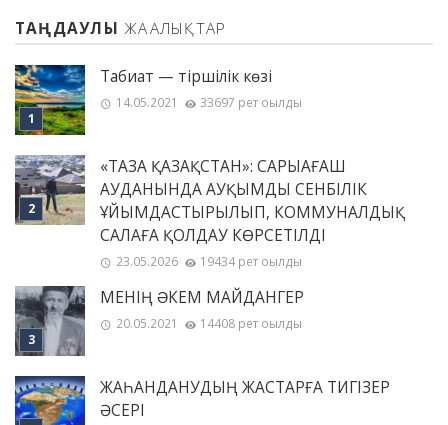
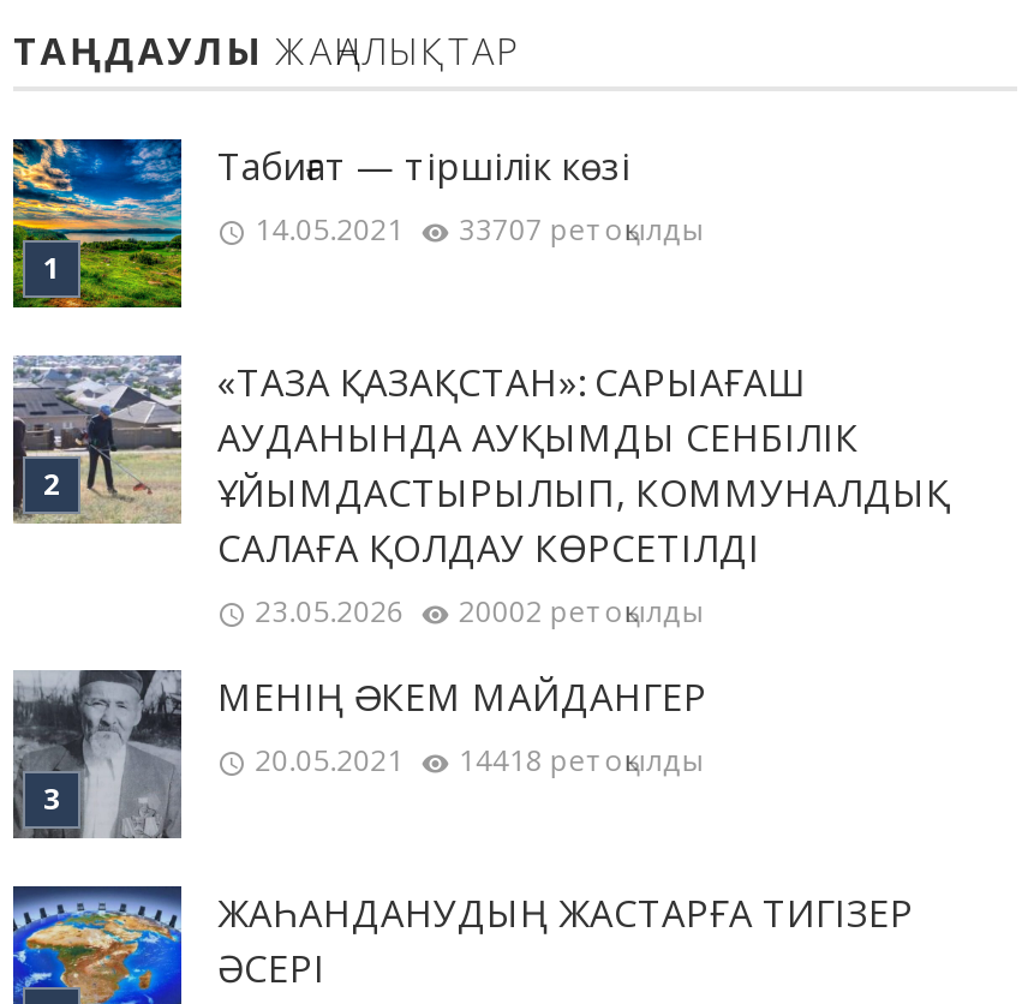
- 14.05.2021 33697 рет оқылды
+ 14.05.2021 33707 рет оқылды

- 23.05.2026 19434 рет оқылды
+ 23.05.2026 20002 рет оқылды

- 20.05.2021 14408 рет оқылды
+ 20.05.2021 14418 рет оқылды
